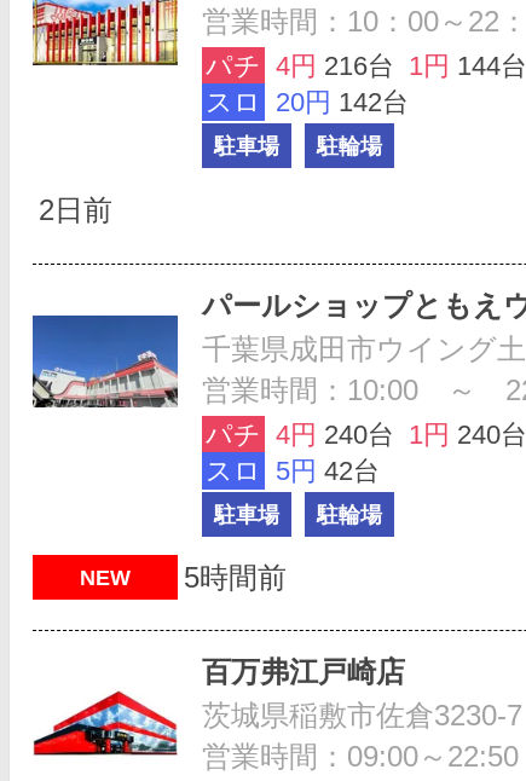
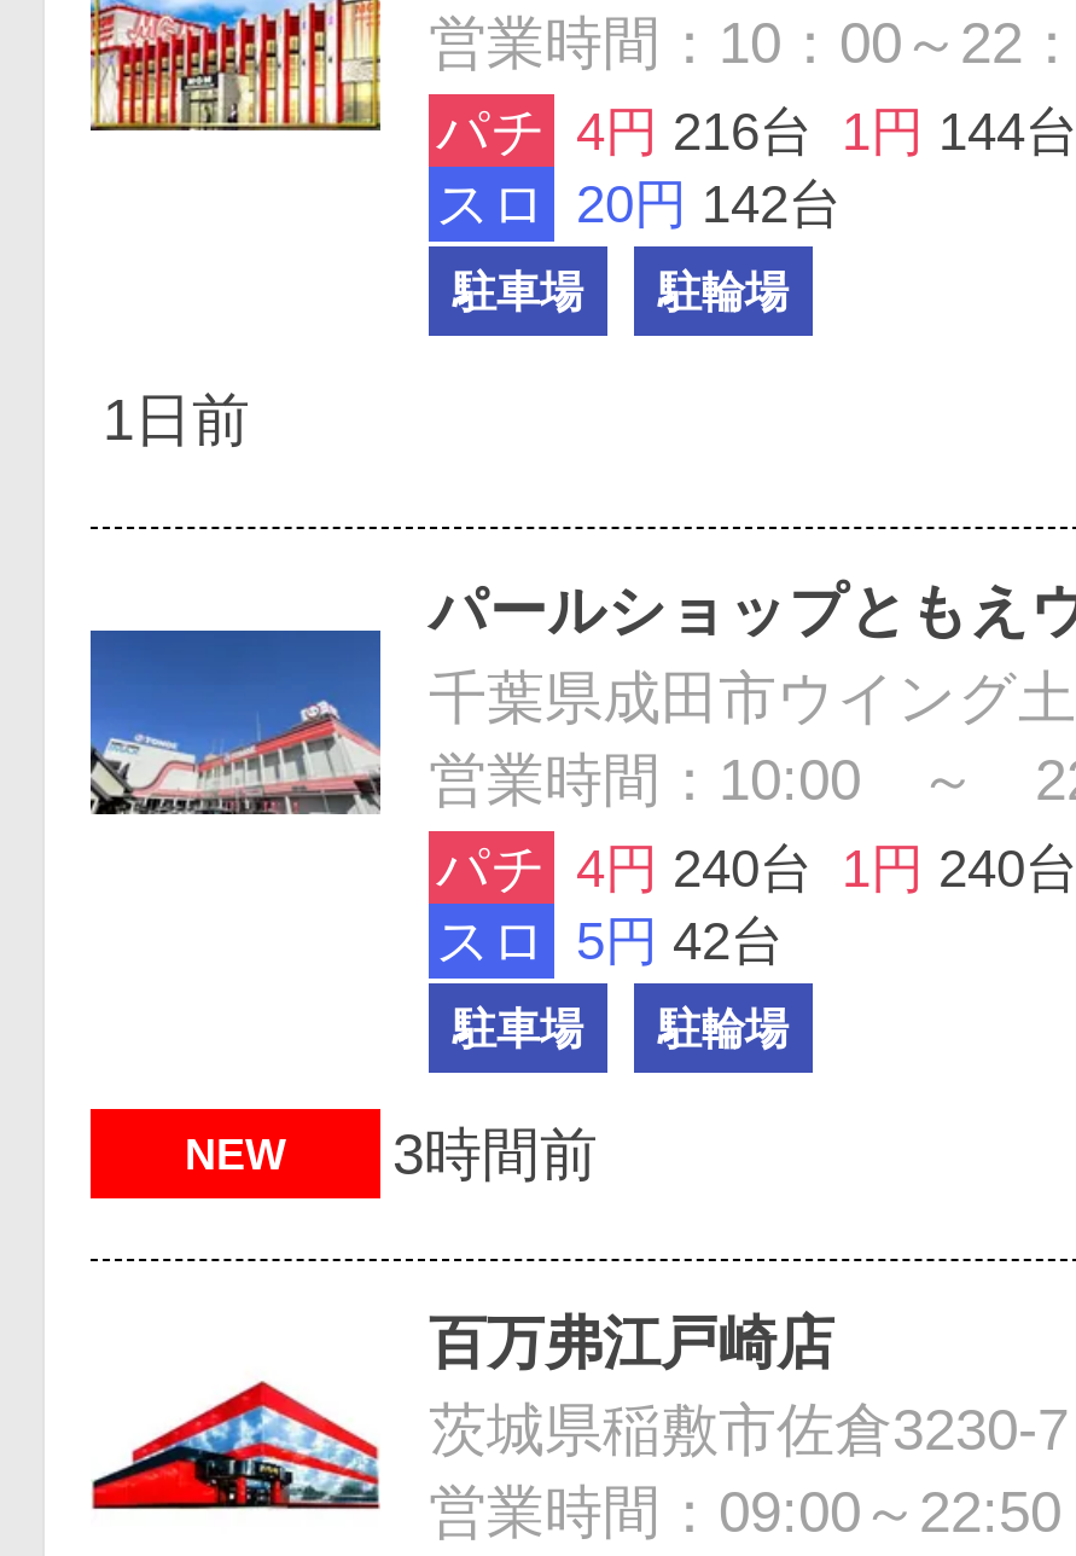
- 2日前
+ 1日前

- 5時間前
+ 3時間前
